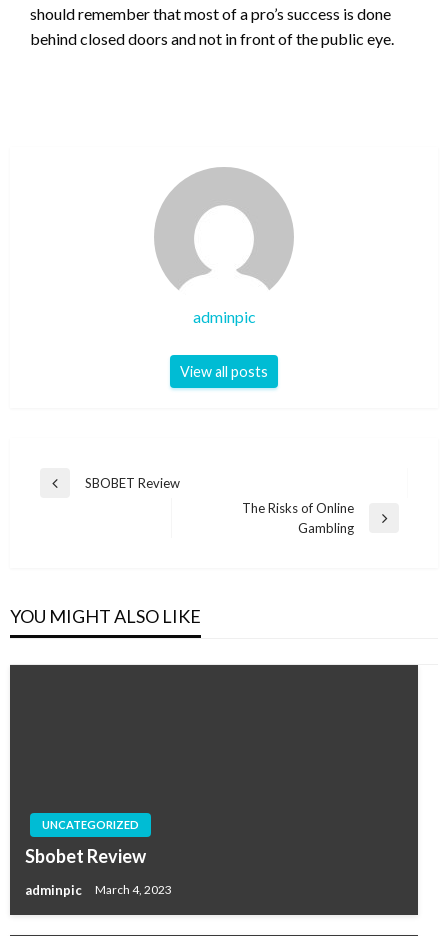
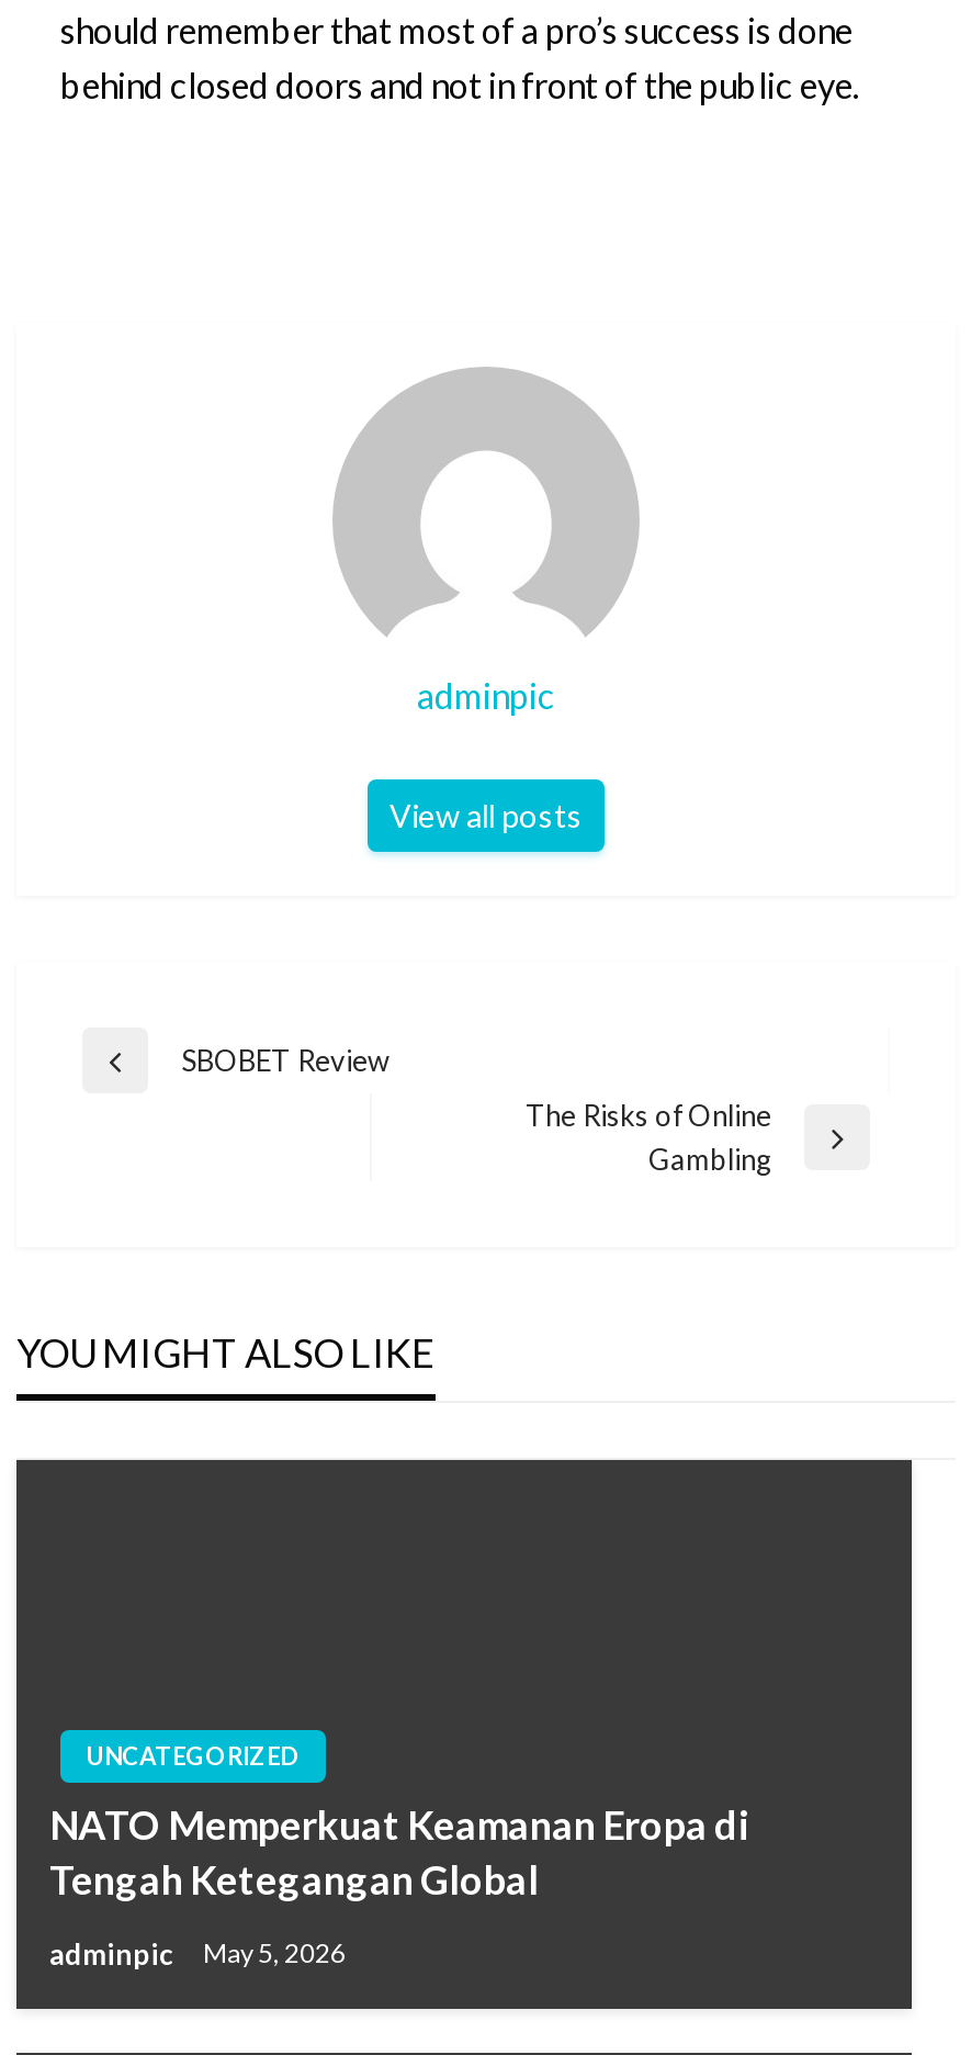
moved up: UNCATEGORIZED

- Sbobet Review
+ NATO Memperkuat Keamanan Eropa di
+ Tengah Ketegangan Global

- adminpic March 4, 2023
+ adminpic May 5, 2026
